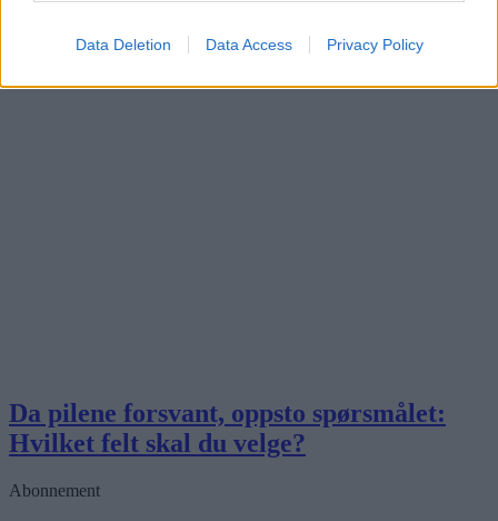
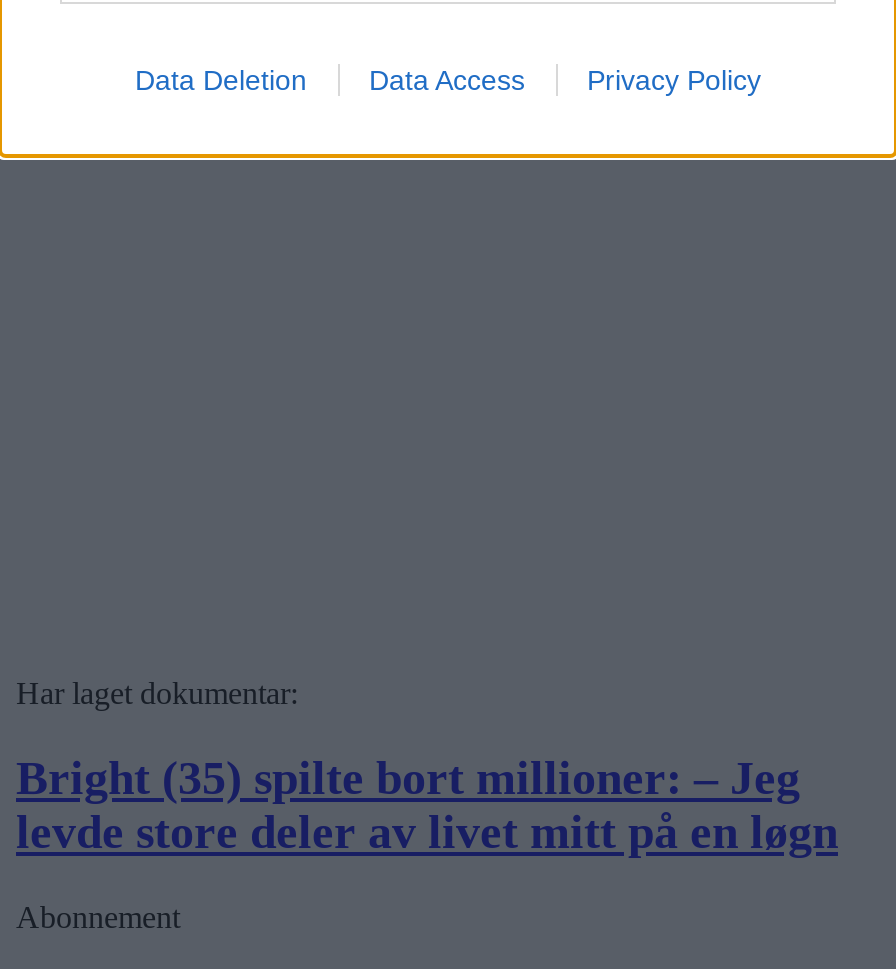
- Da pilene forsvant, oppsto spørsmålet:
- Hvilket felt skal du velge?
+ Har laget dokumentar:
+ Bright (35) spilte bort millioner: – Jeg
+ levde store deler av livet mitt på en løgn
